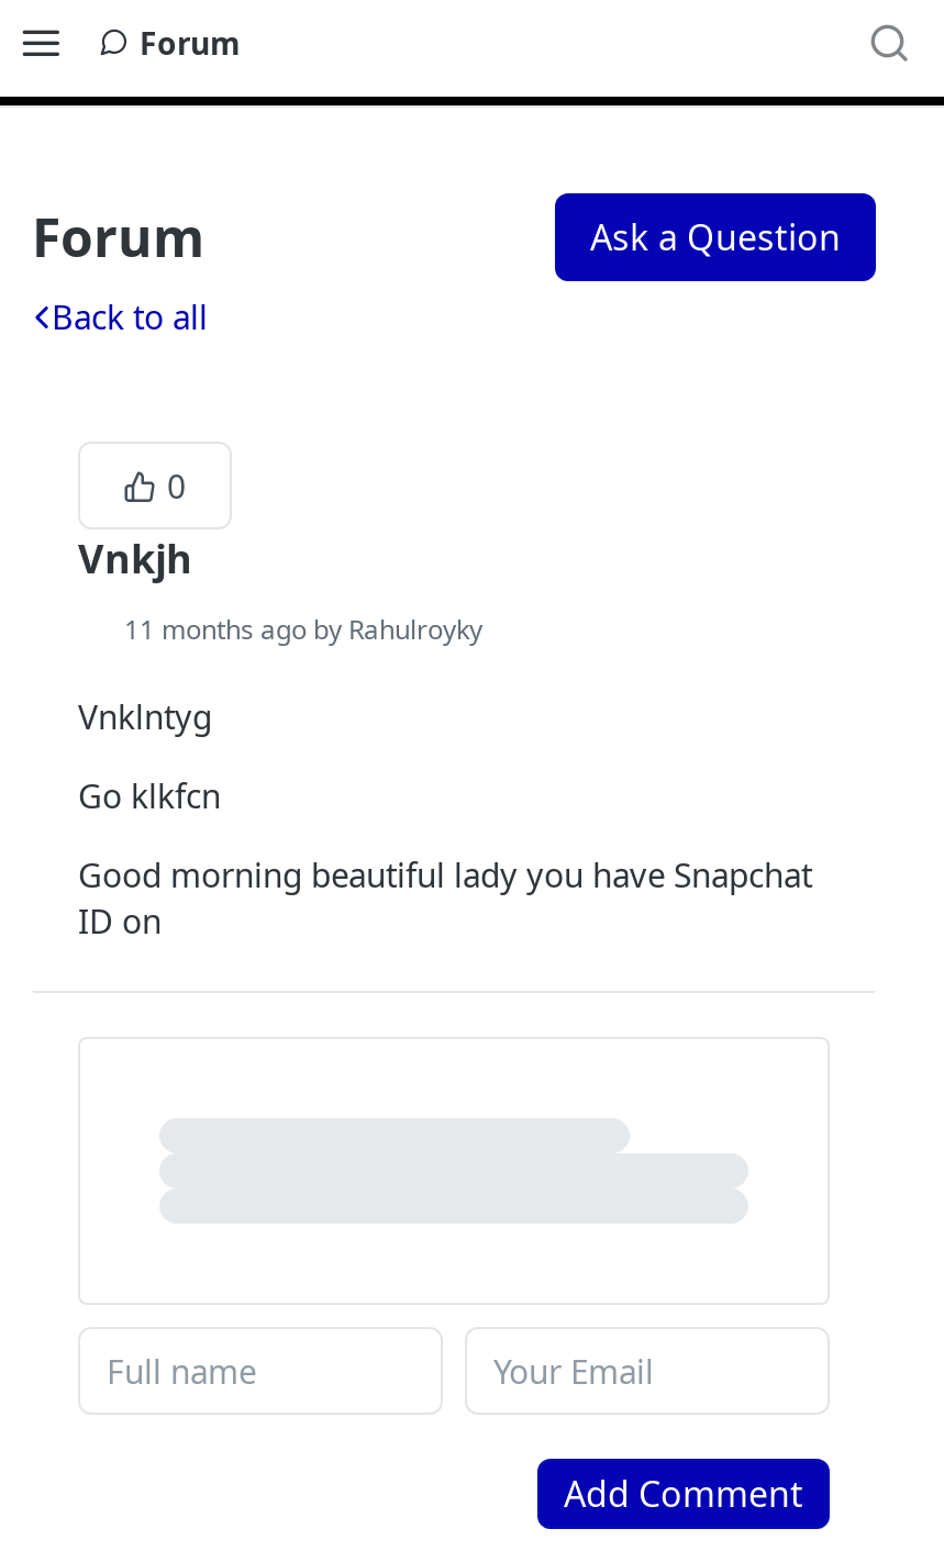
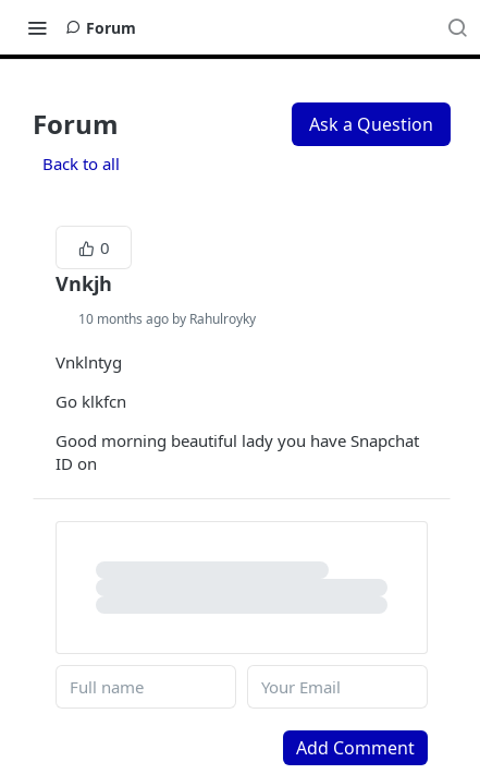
- 11 months ago by Rahulroyky
+ 10 months ago by Rahulroyky
